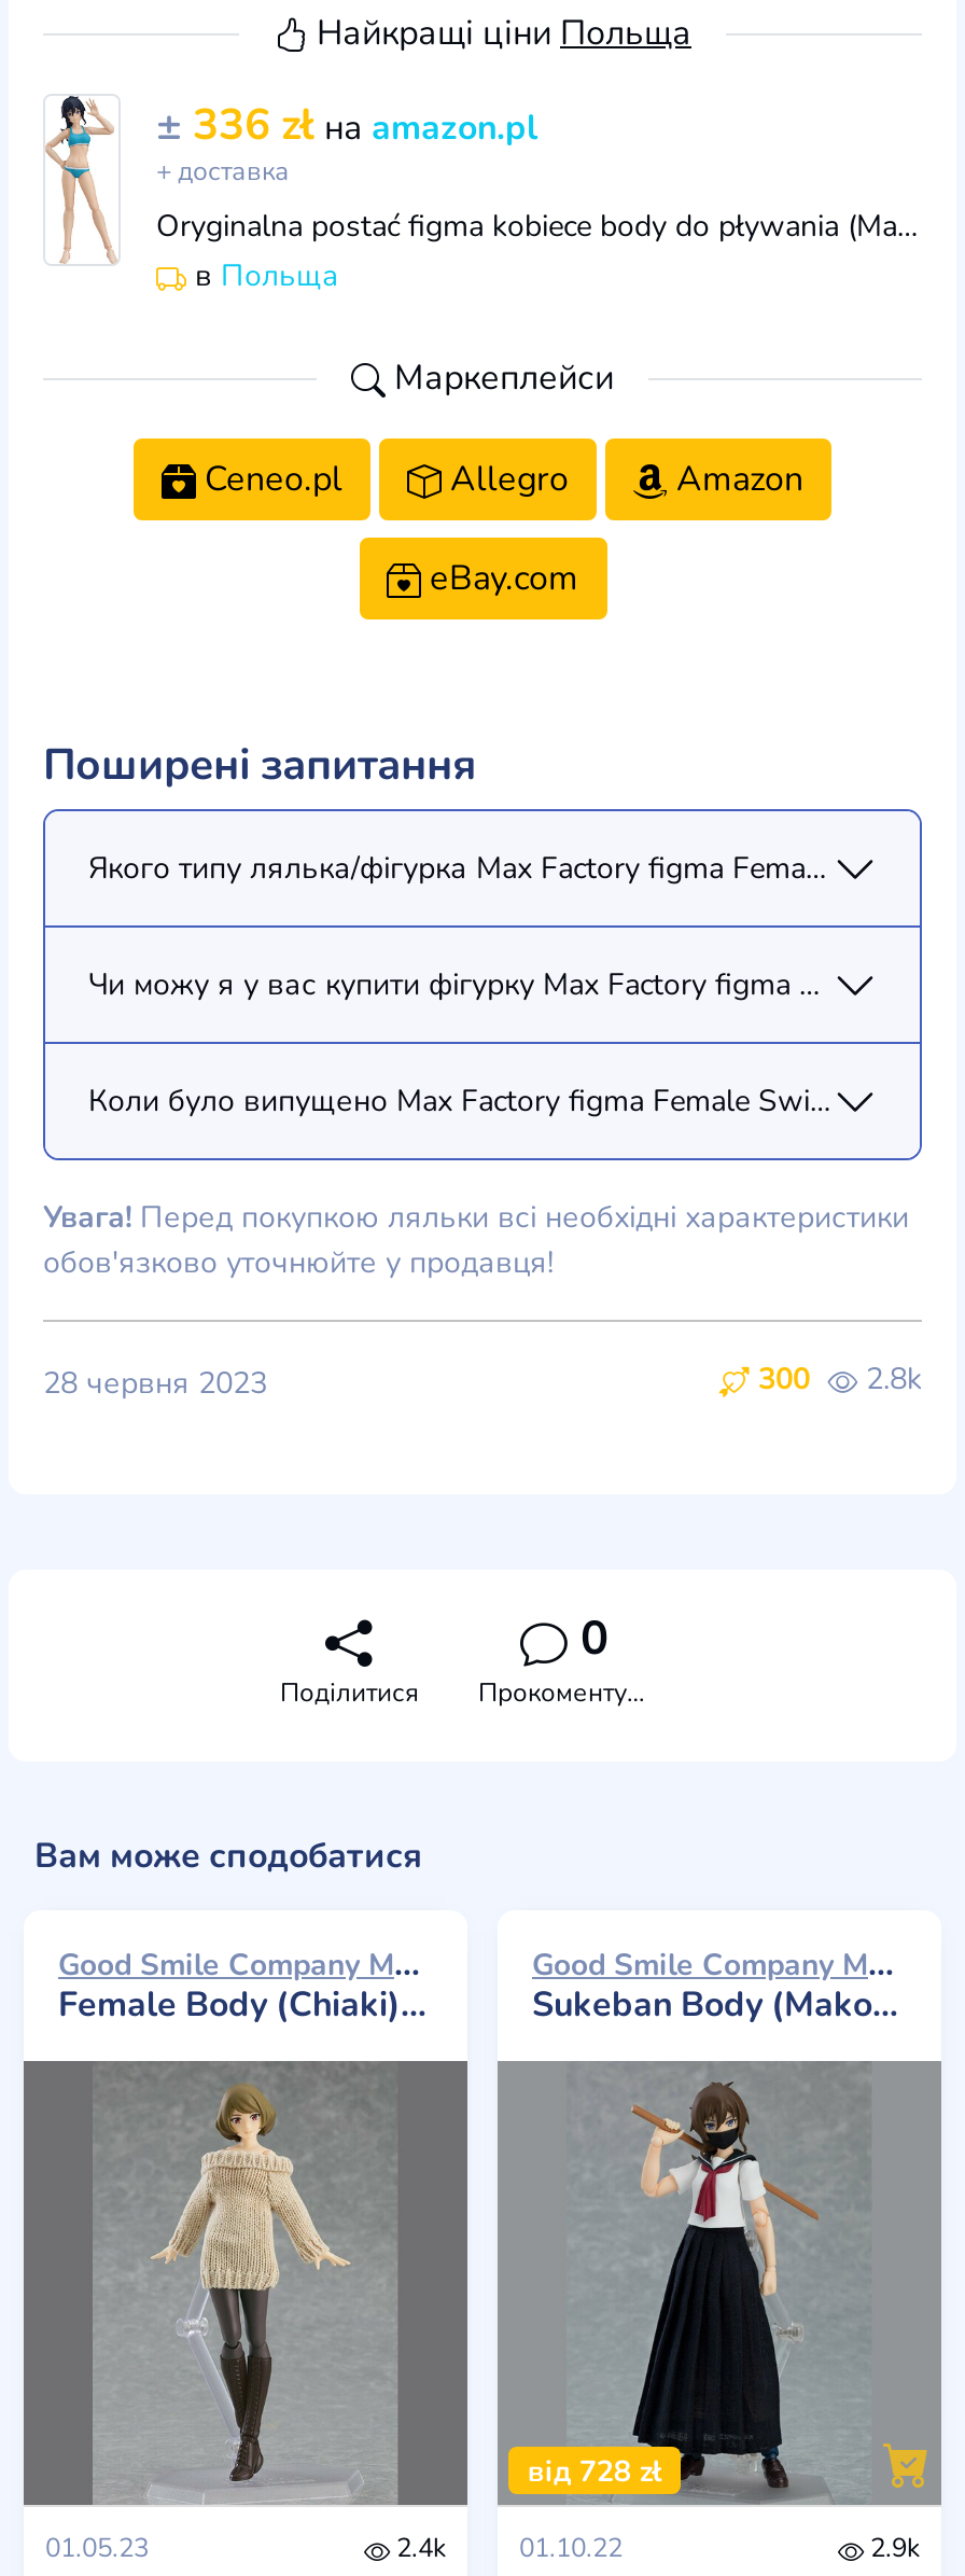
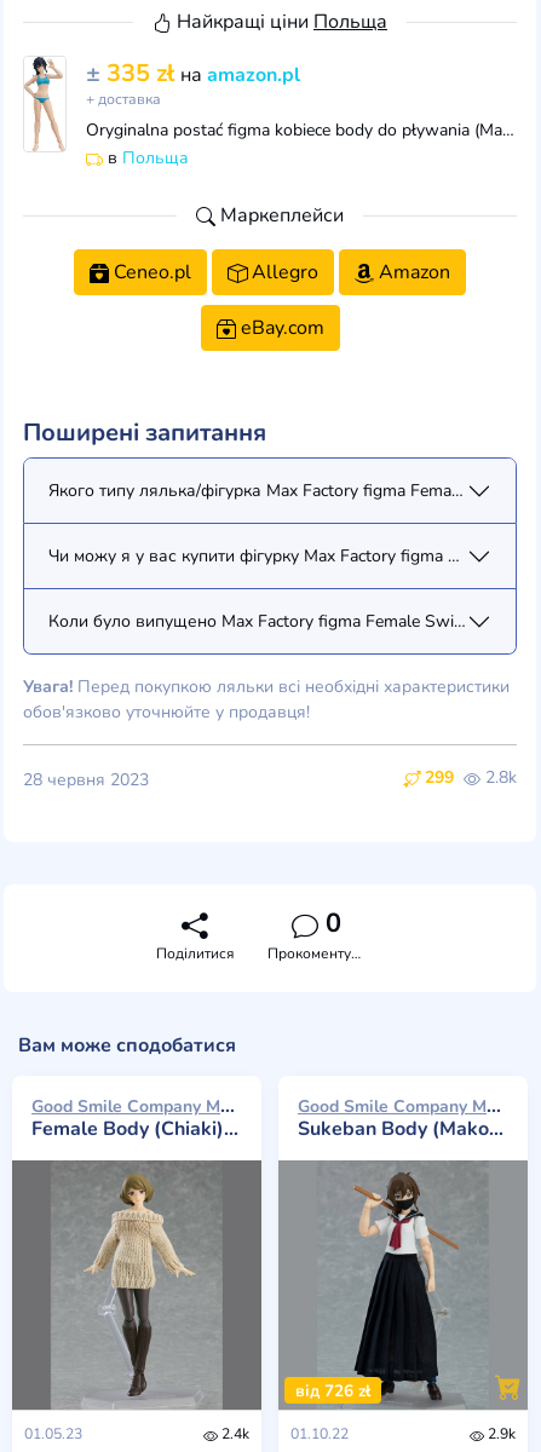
- ± 336 zł на amazon.pl
+ ± 335 zł на amazon.pl

- 300 2.8k
+ 299 2.8k

- від 728 zł
+ від 726 zł
